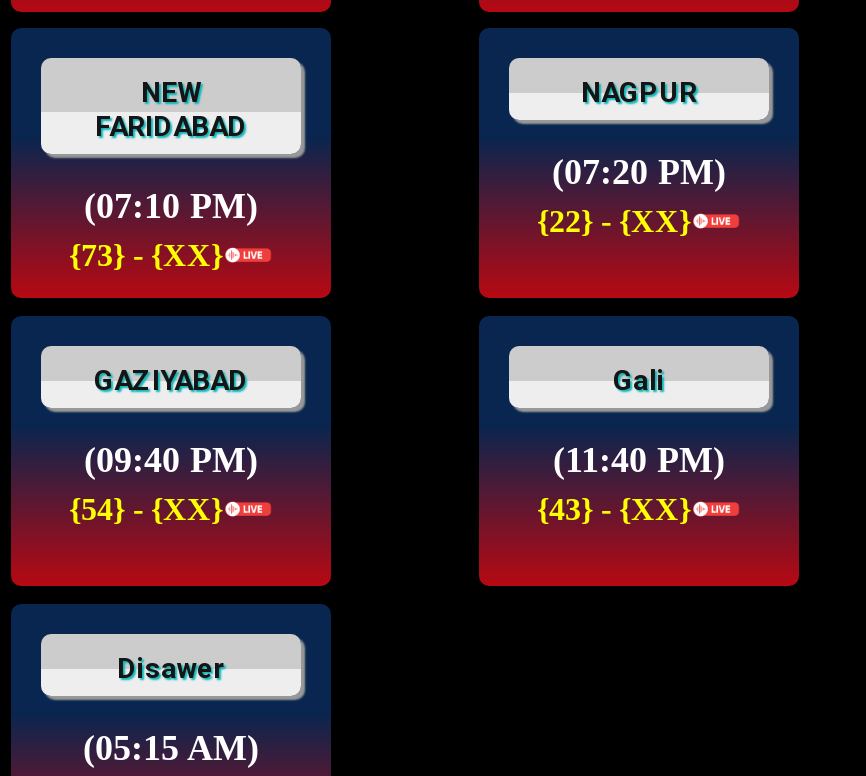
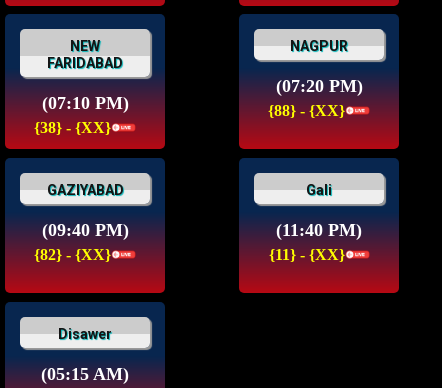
- {22} - {XX}
+ {88} - {XX}

- {73} - {XX}
+ {38} - {XX}

- {54} - {XX}
+ {82} - {XX}

- {43} - {XX}
+ {11} - {XX}
